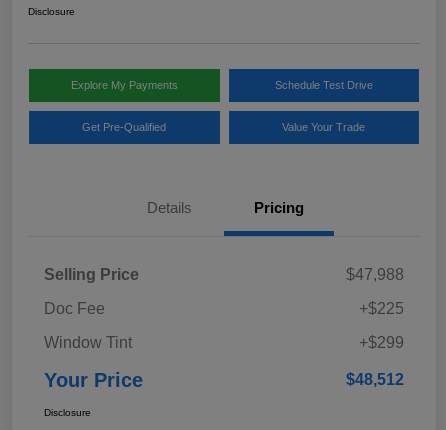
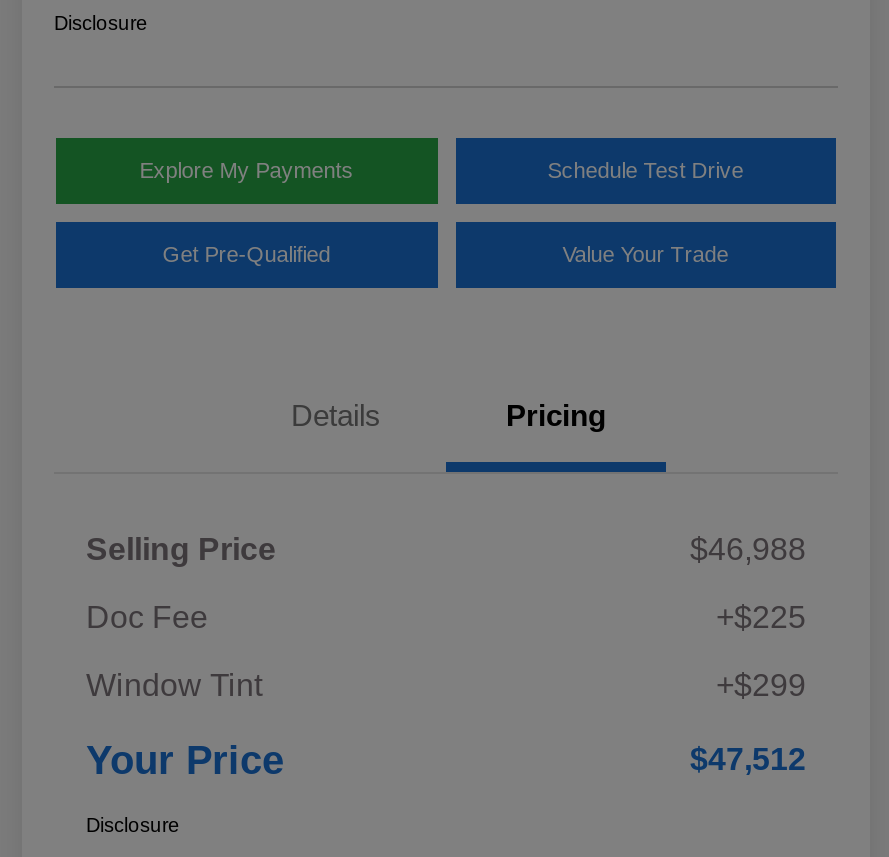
- $47,988
+ $46,988

- $48,512
+ $47,512
